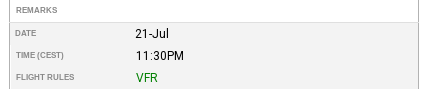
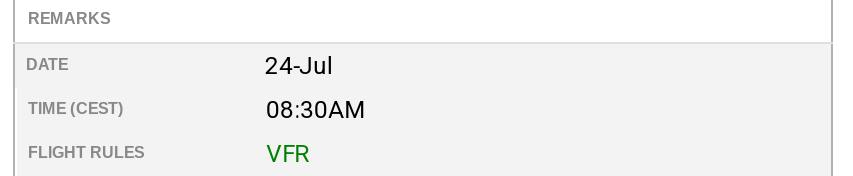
- 21-Jul
+ 24-Jul

- 11:30PM
+ 08:30AM
